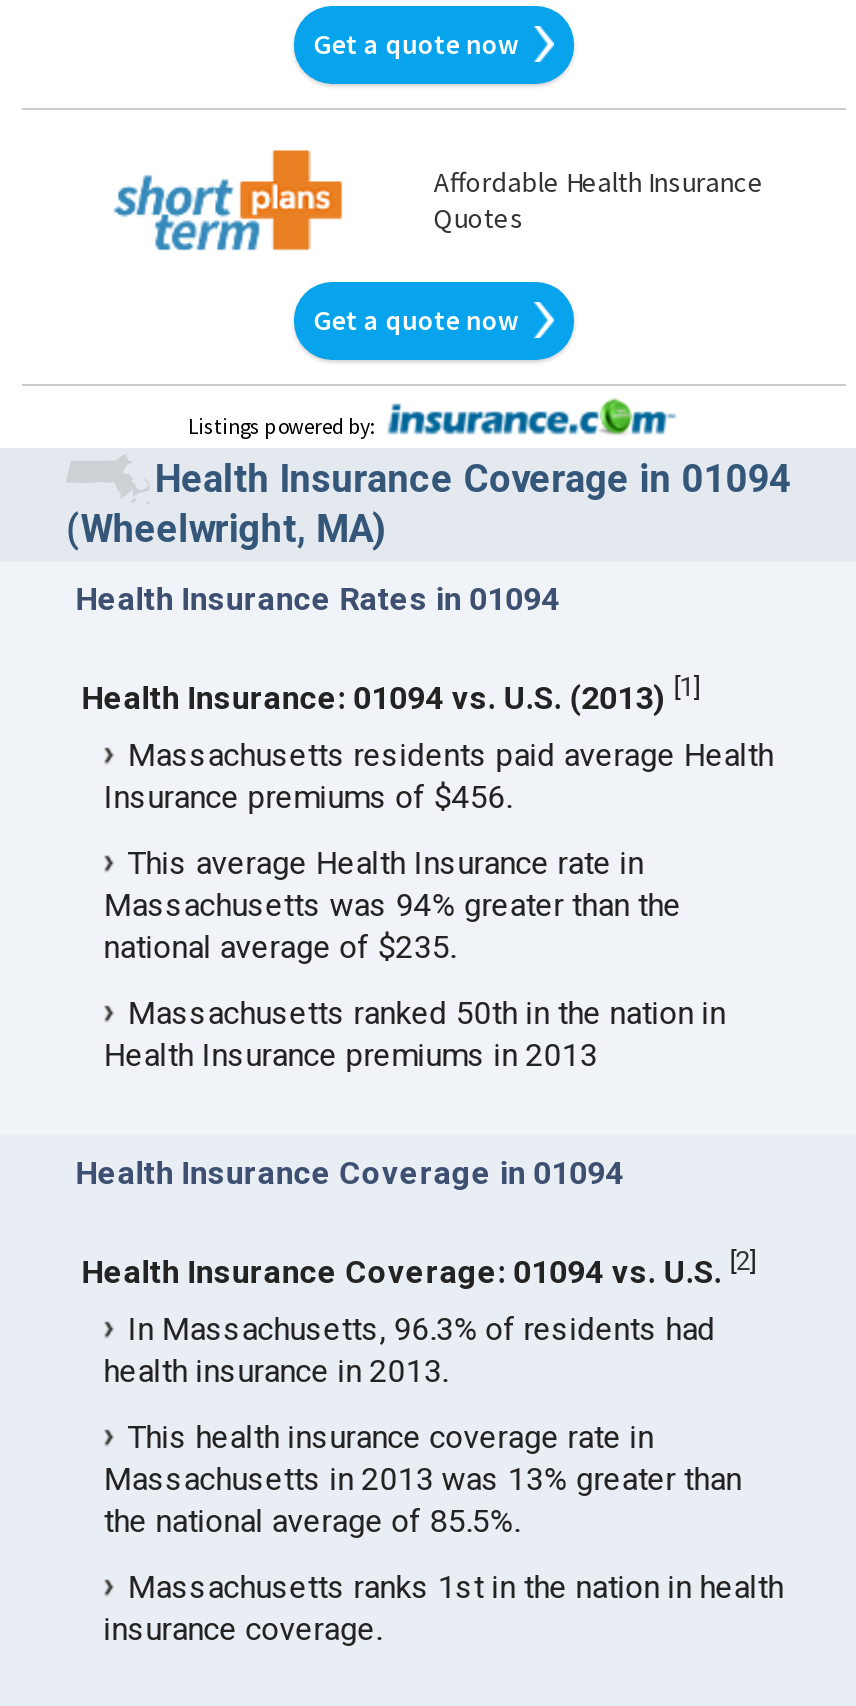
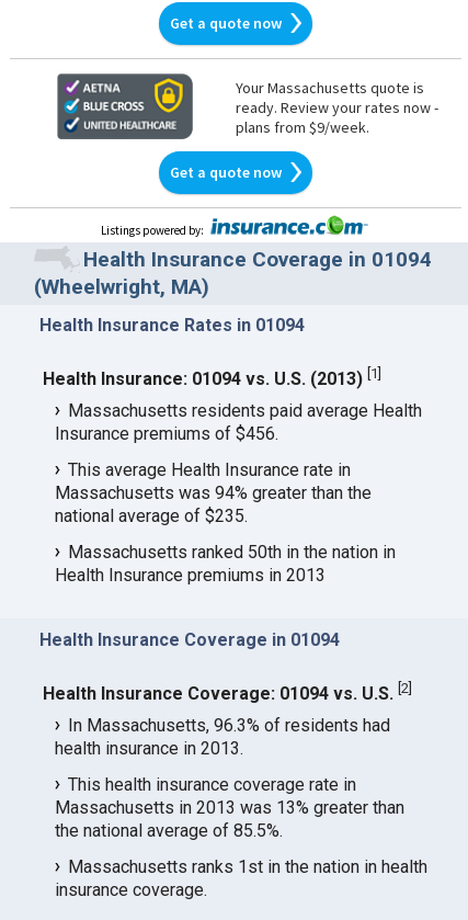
- [image]
- Affordable Health Insurance
- Quotes
+ [image]
+ Your Massachusetts quote is
+ ready. Review your rates now -
+ plans from $9/week.
